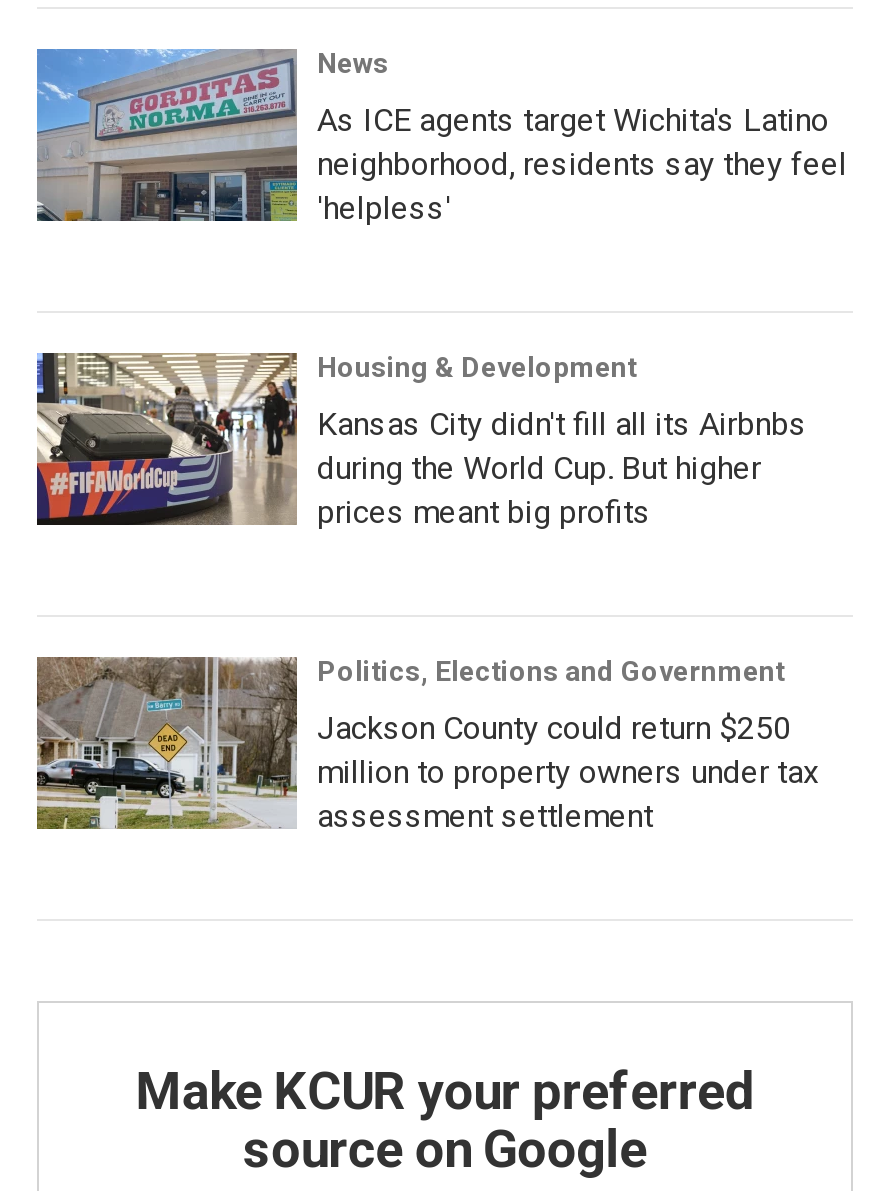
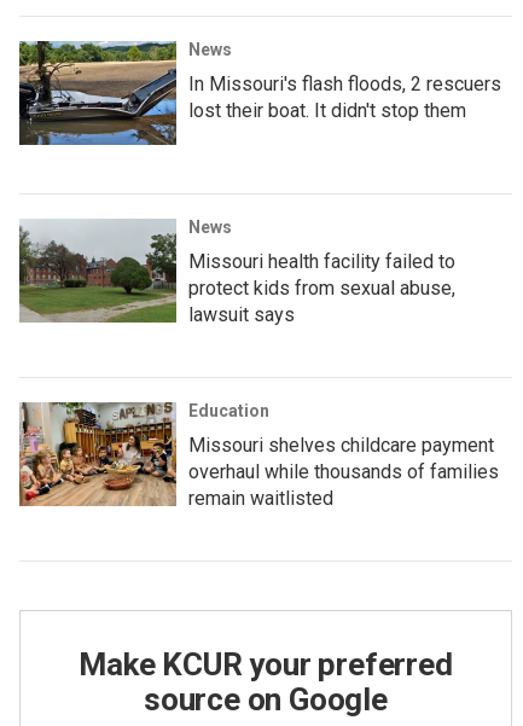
- [image]
- As ICE agents target Wichita's Latino
- neighborhood, residents say they feel
- 'helpless'
+ [image]
+ In Missouri's flash floods, 2 rescuers
+ lost their boat. It didn't stop them

- [image]
- Housing & Development
+ [image]
+ News

- Kansas City didn't fill all its Airbnbs
- during the World Cup. But higher
- prices meant big profits
+ Missouri health facility failed to
+ protect kids from sexual abuse,
+ lawsuit says

- [image]
- Politics, Elections and Government
+ [image]
+ Education

- Jackson County could return $250
- million to property owners under tax
- assessment settlement
+ Missouri shelves childcare payment
+ overhaul while thousands of families
+ remain waitlisted
